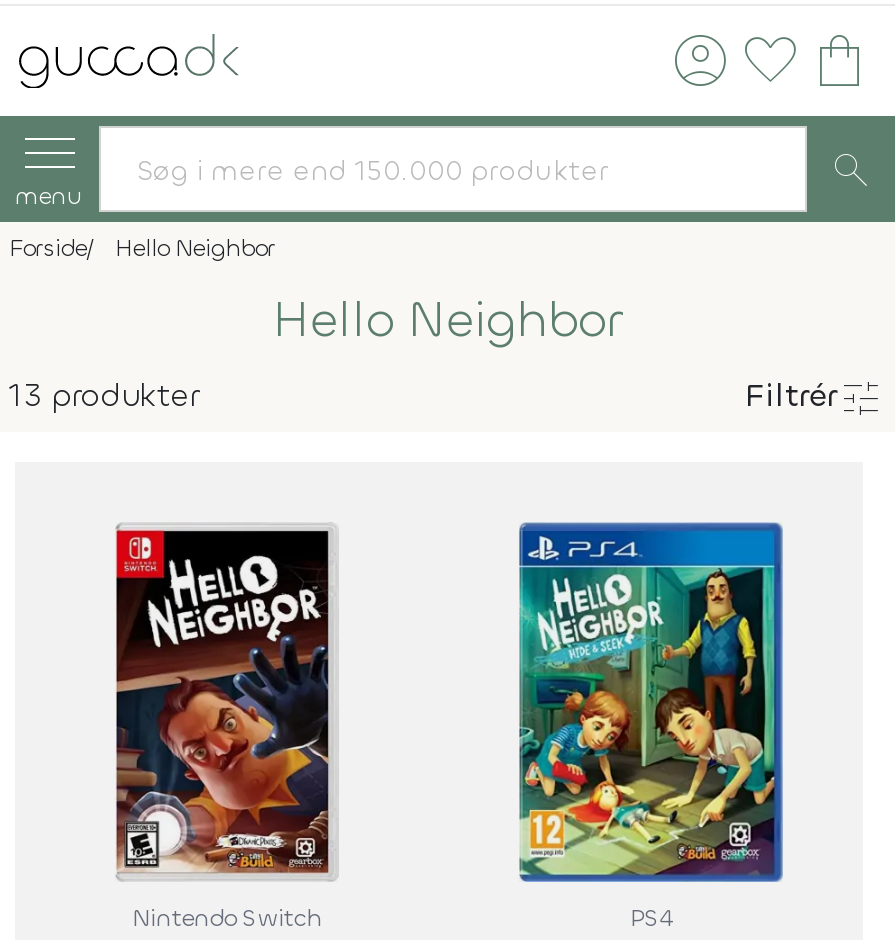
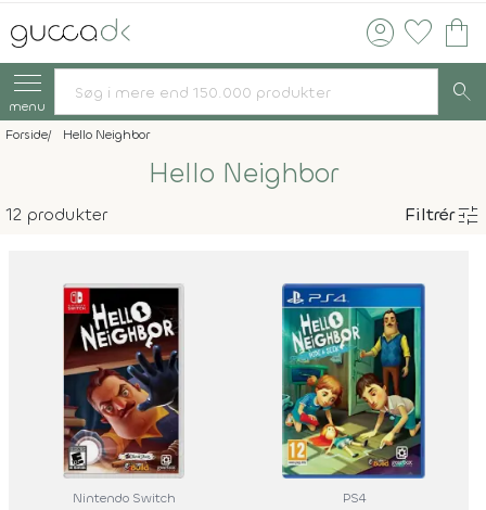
- 13 produkter
+ 12 produkter
